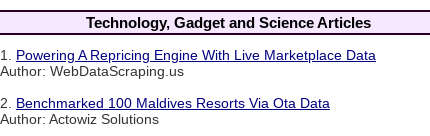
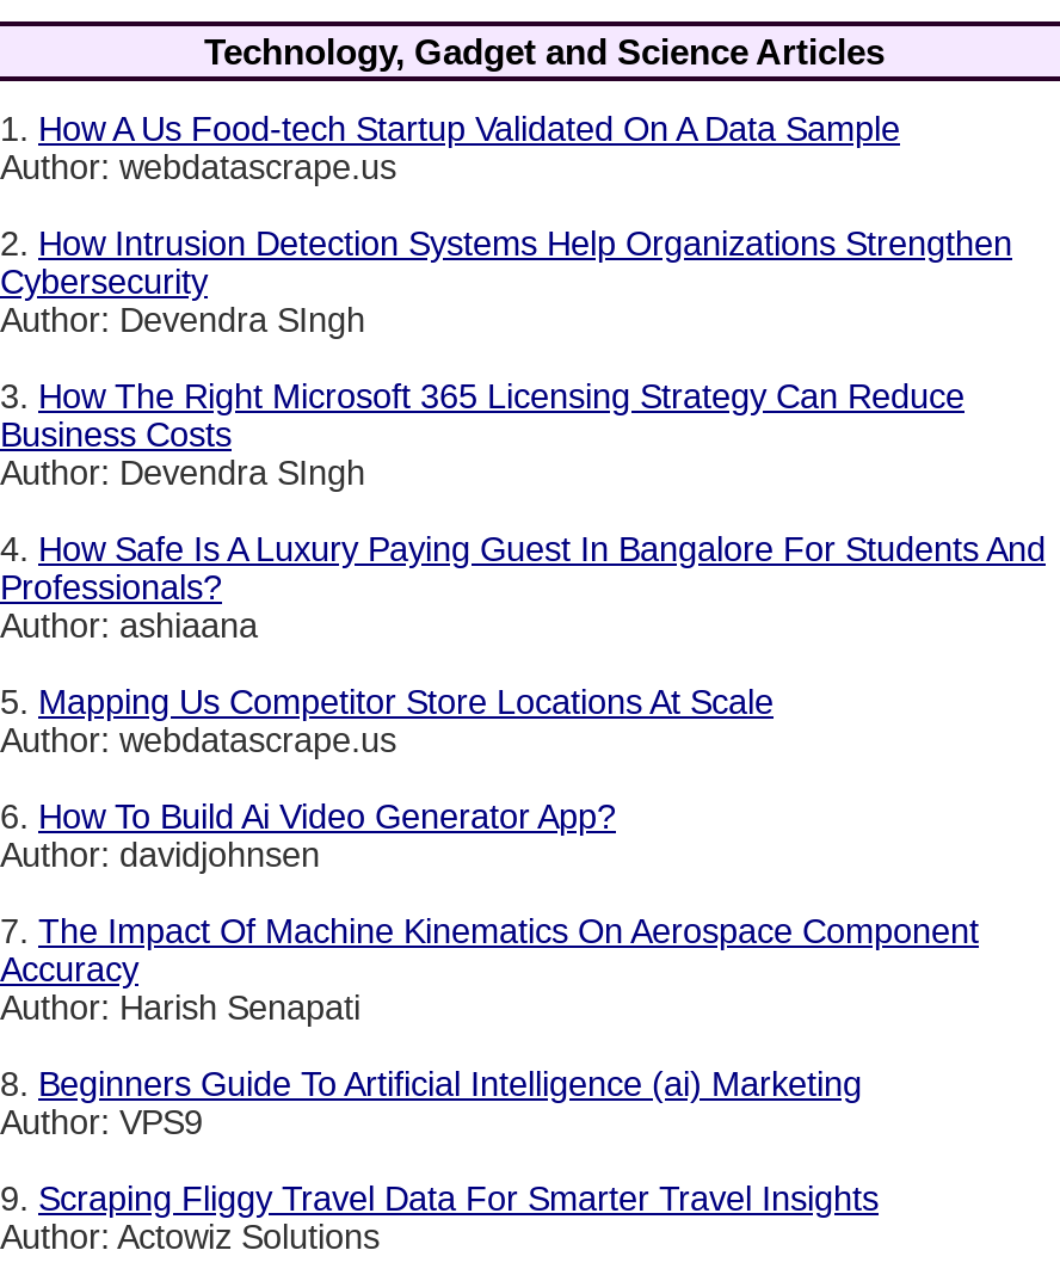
- 1. Powering A Repricing Engine With Live Marketplace Data
- Author: WebDataScraping.us
- 2. Benchmarked 100 Maldives Resorts Via Ota Data
+ 1. How A Us Food-tech Startup Validated On A Data Sample
+ Author: webdatascrape.us
+ 2. How Intrusion Detection Systems Help Organizations Strengthen
+ Cybersecurity
+ Author: Devendra SIngh
+ 3. How The Right Microsoft 365 Licensing Strategy Can Reduce
+ Business Costs
+ Author: Devendra SIngh
+ 4. How Safe Is A Luxury Paying Guest In Bangalore For Students And
+ Professionals?
+ Author: ashiaana
+ 5. Mapping Us Competitor Store Locations At Scale
+ Author: webdatascrape.us
+ 6. How To Build Ai Video Generator App?
+ Author: davidjohnsen
+ 7. The Impact Of Machine Kinematics On Aerospace Component
+ Accuracy
+ Author: Harish Senapati
+ 8. Beginners Guide To Artificial Intelligence (ai) Marketing
+ Author: VPS9
+ 9. Scraping Fliggy Travel Data For Smarter Travel Insights
